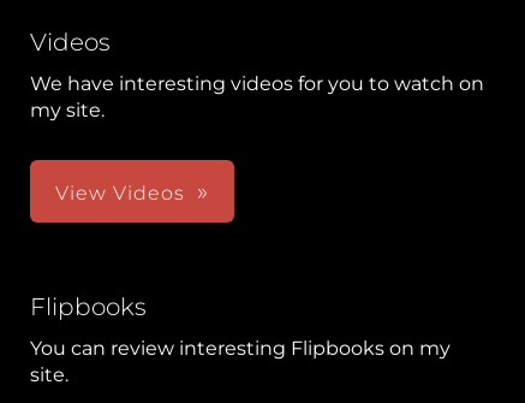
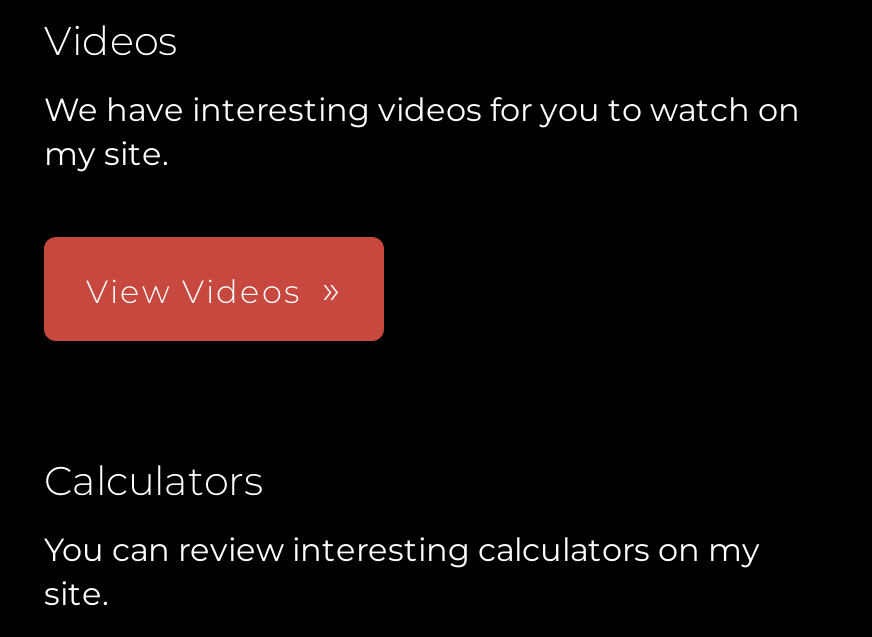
- Flipbooks
+ Calculators

- You can review interesting Flipbooks on my
+ You can review interesting calculators on my
